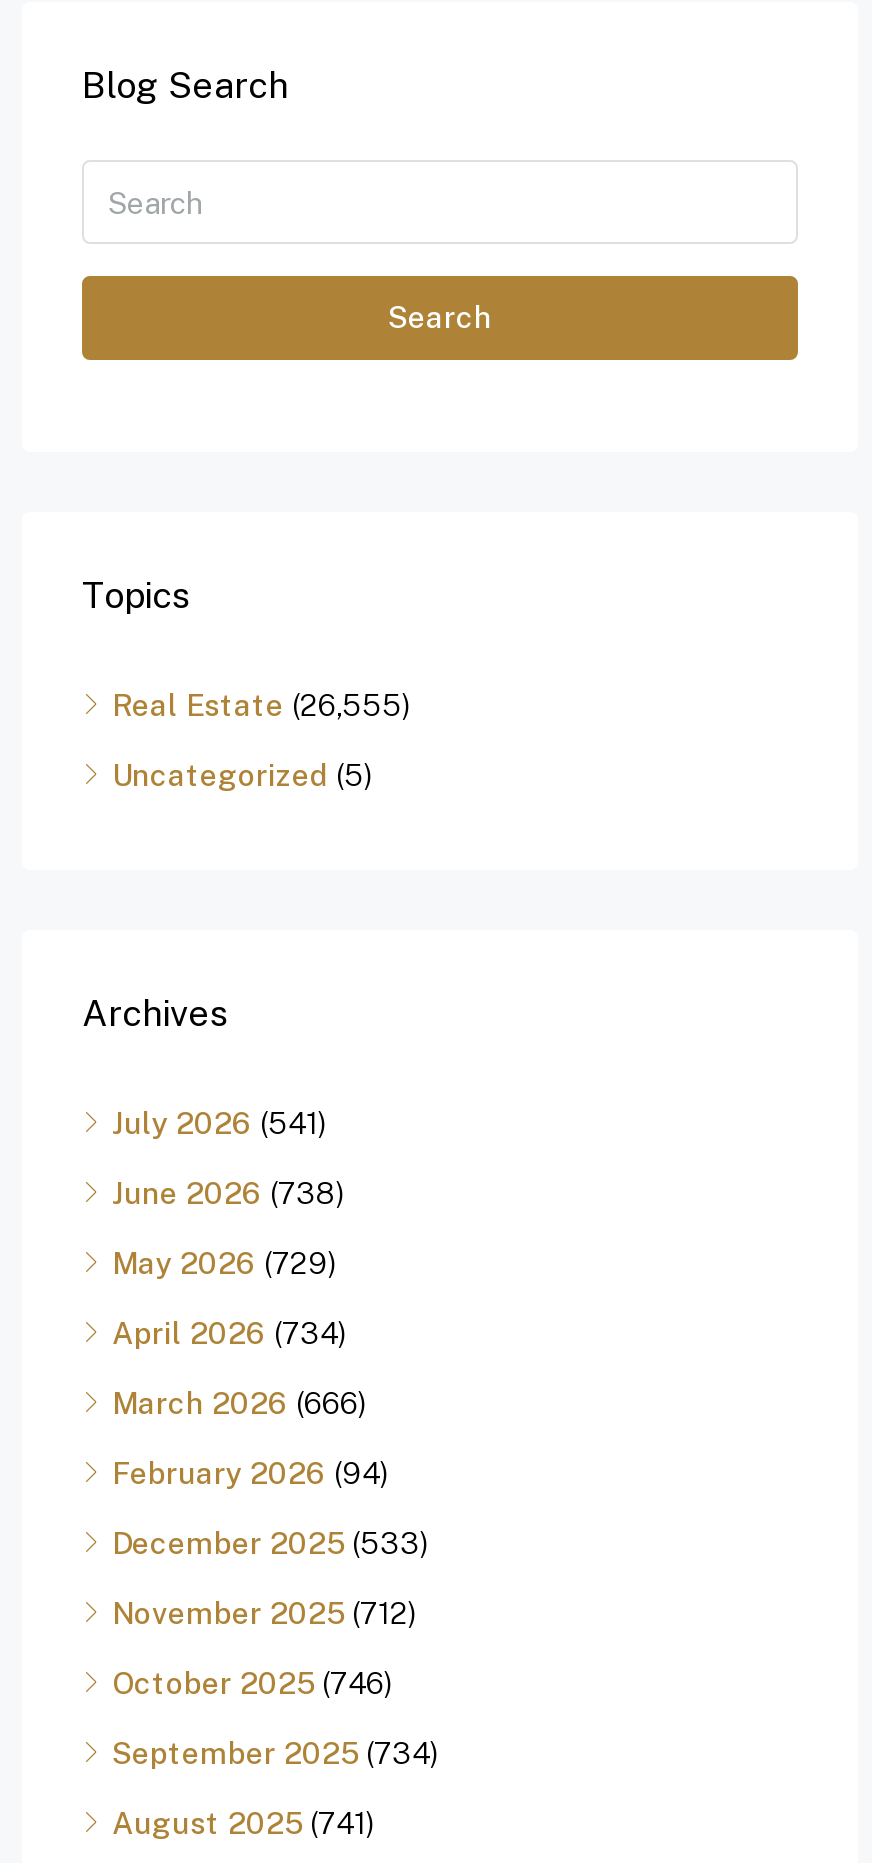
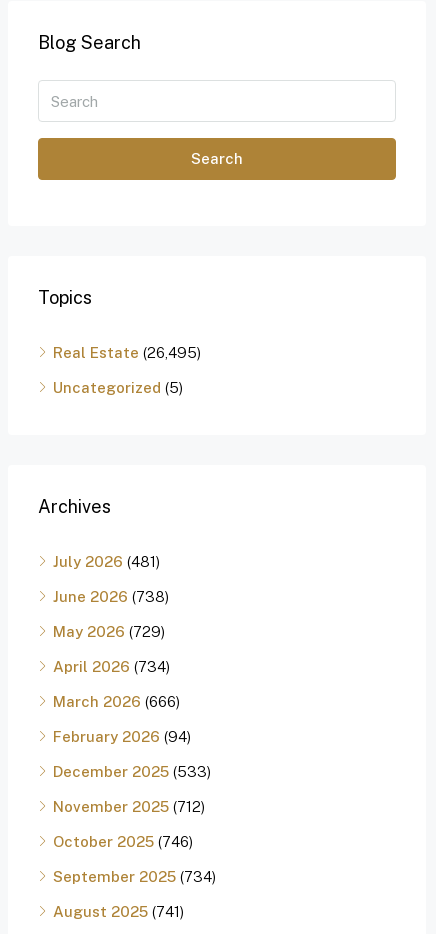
- Real Estate (26,555)
+ Real Estate (26,495)

- July 2026 (541)
+ July 2026 (481)
